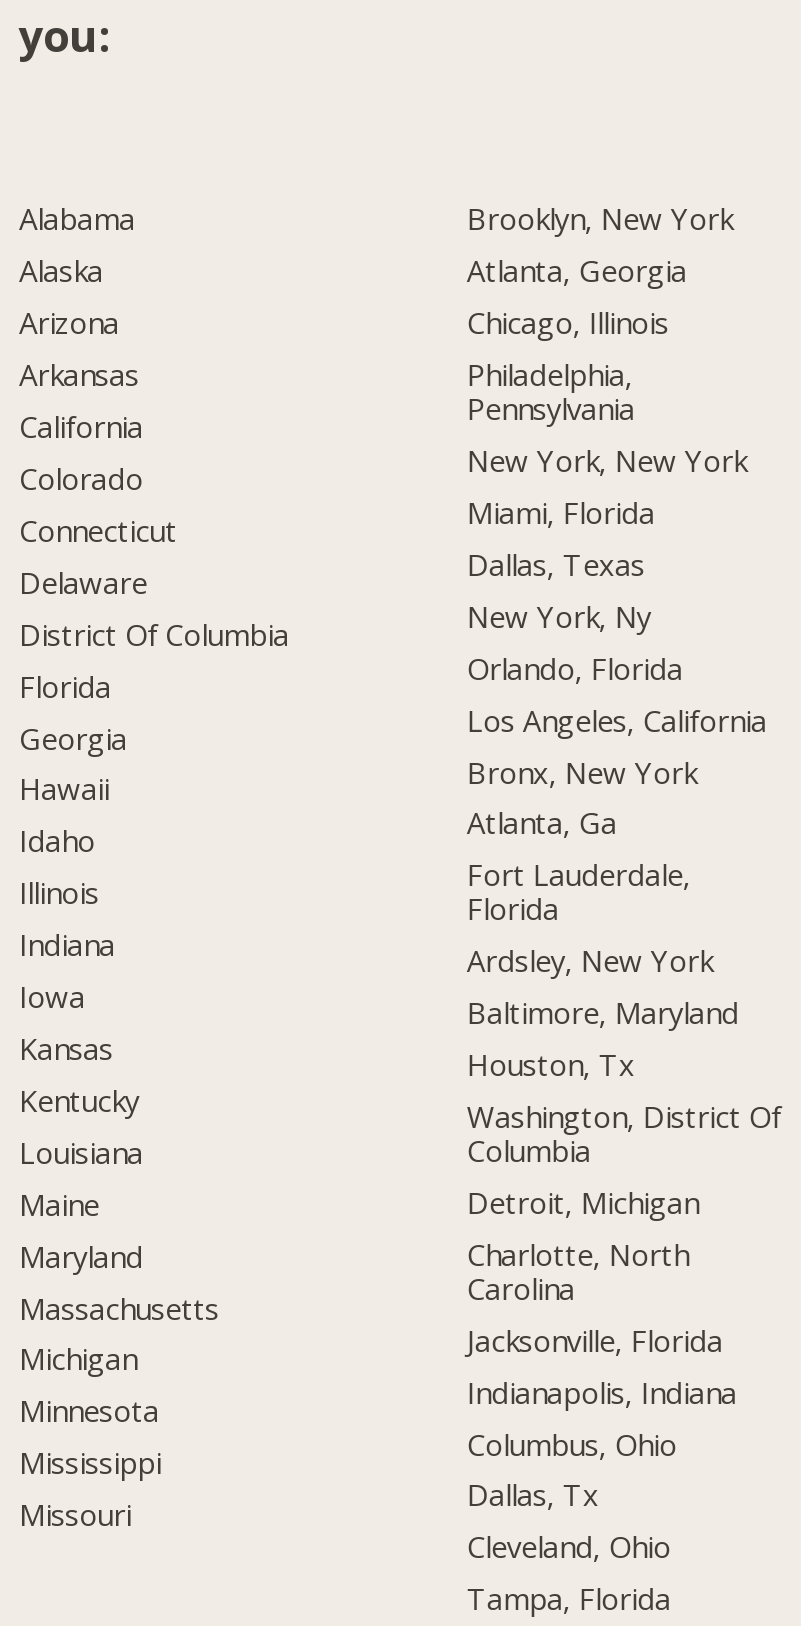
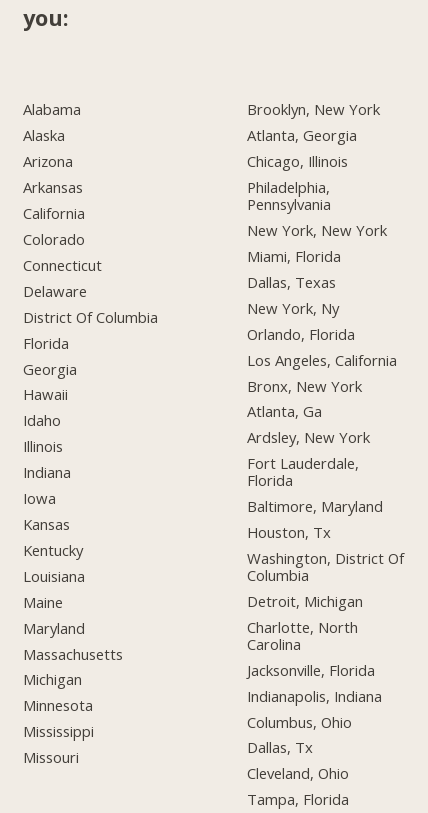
moved down: Fort Lauderdale, | Florida

moved up: Ardsley, New York
